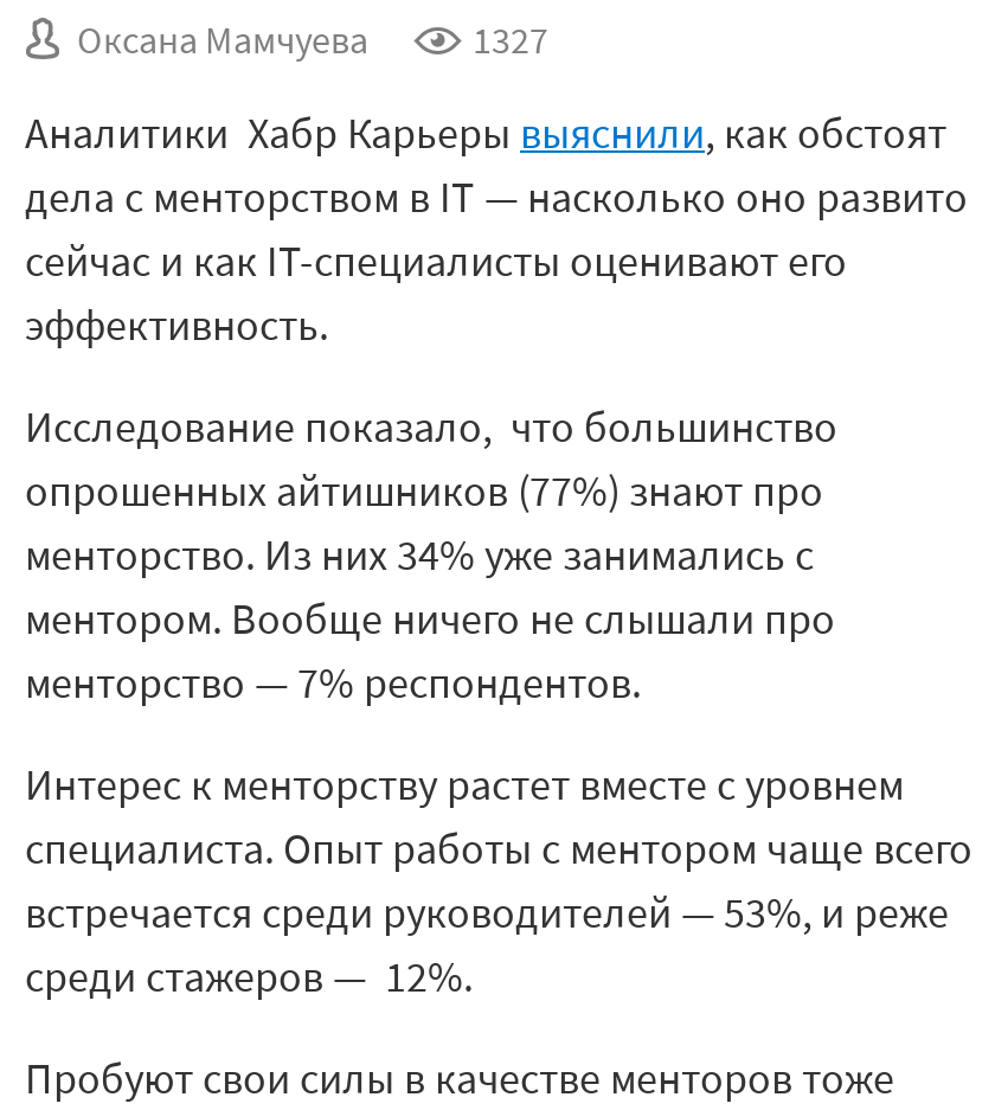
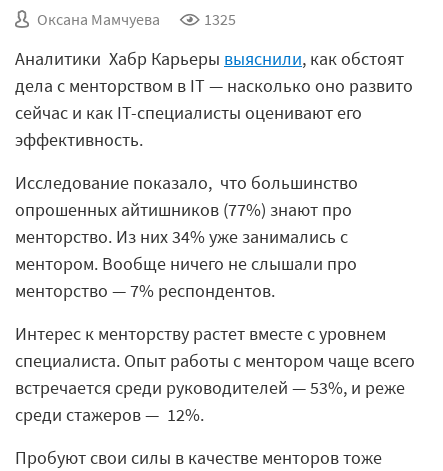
- 1327
+ 1325
